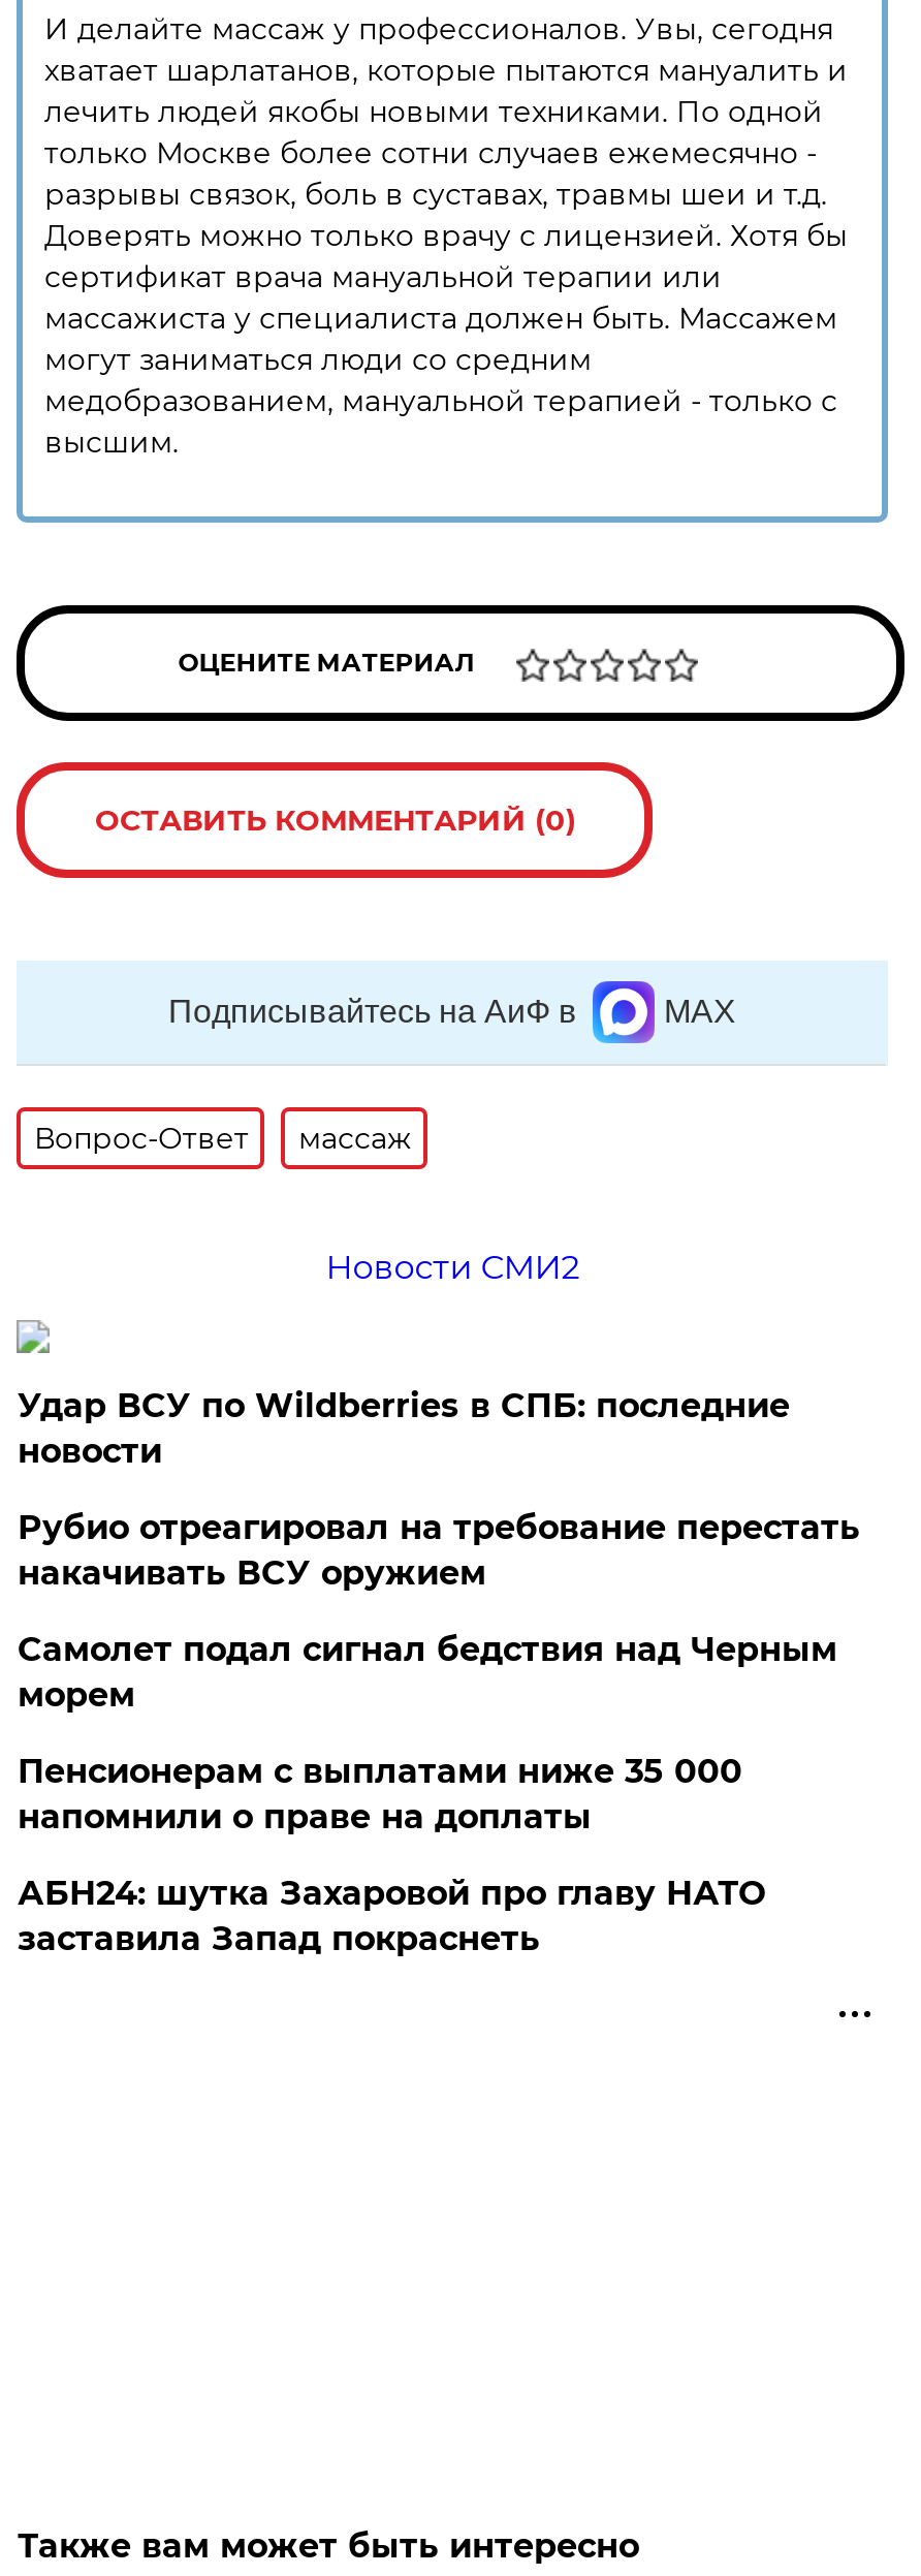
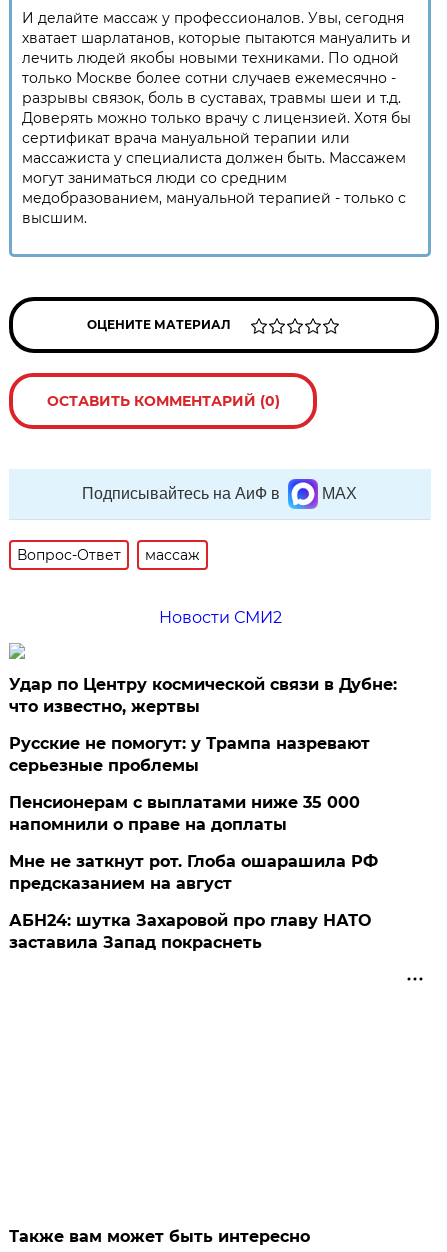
- Удар ВСУ по Wildberries в СПБ: последние
- новости
- Рубио отреагировал на требование перестать
- накачивать ВСУ оружием
- Самолет подал сигнал бедствия над Черным
- морем
+ Удар по Центру космической связи в Дубне:
+ что известно, жертвы
+ Русские не помогут: у Трампа назревают
+ серьезные проблемы

moved up: Пенсионерам с выплатами ниже 35 000 | напомнили о праве на доплаты

+ Мне не заткнут рот. Глоба ошарашила РФ
+ предсказанием на август
